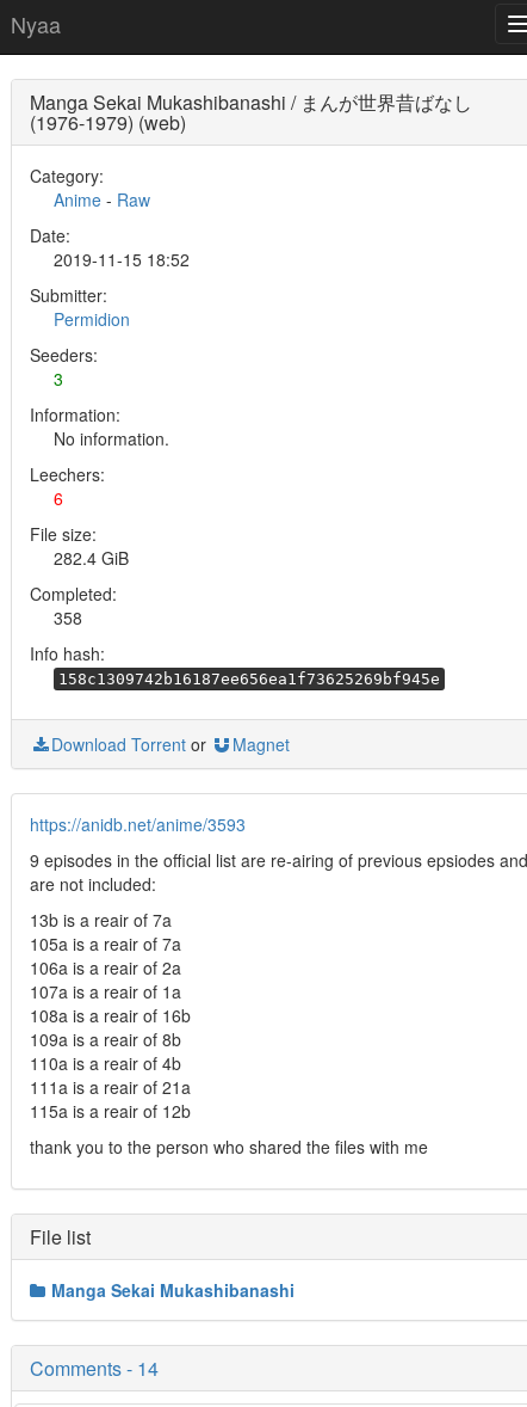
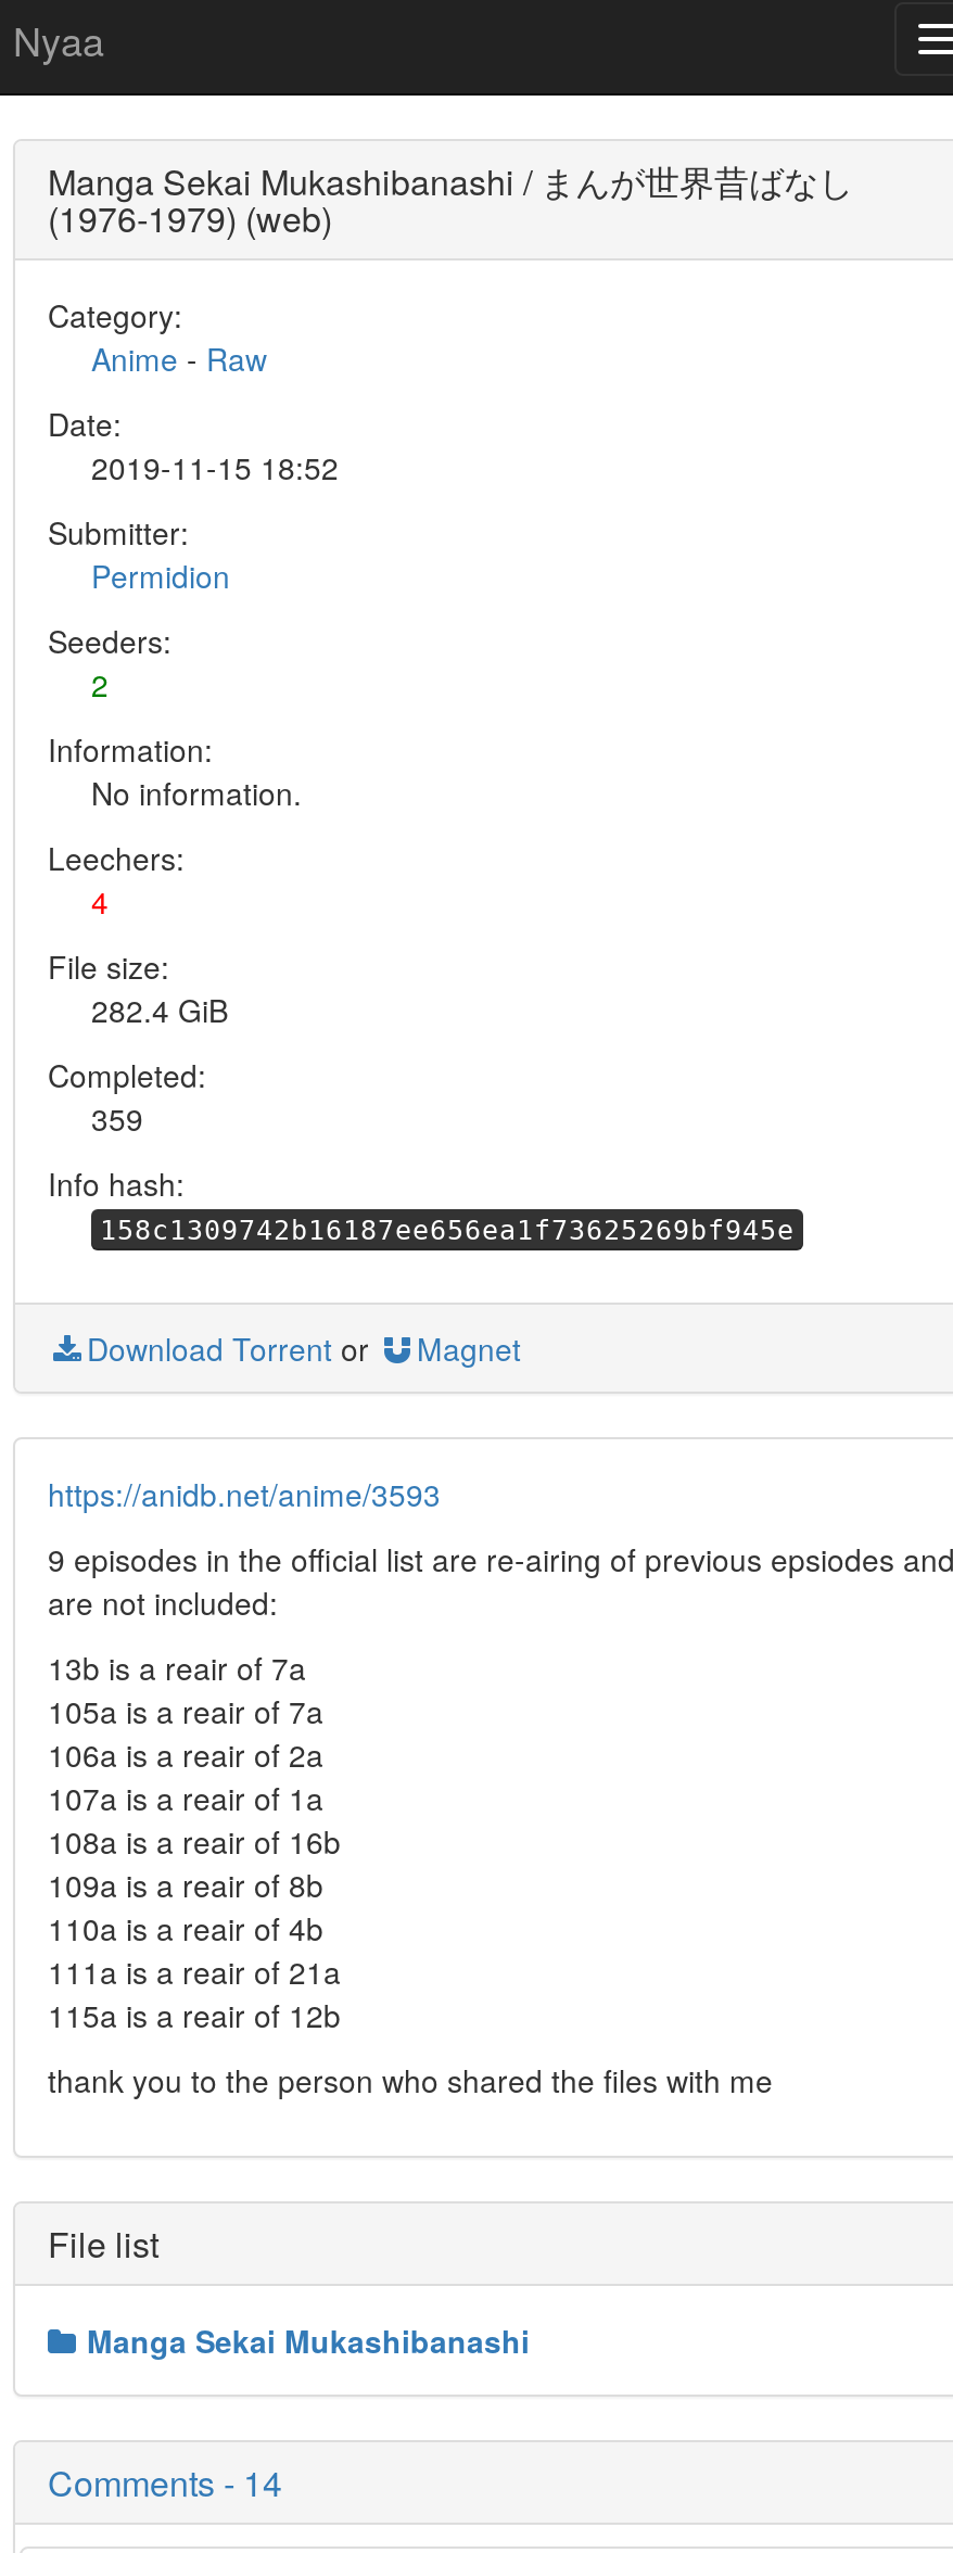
- 3
+ 2

- 6
+ 4

- 358
+ 359
